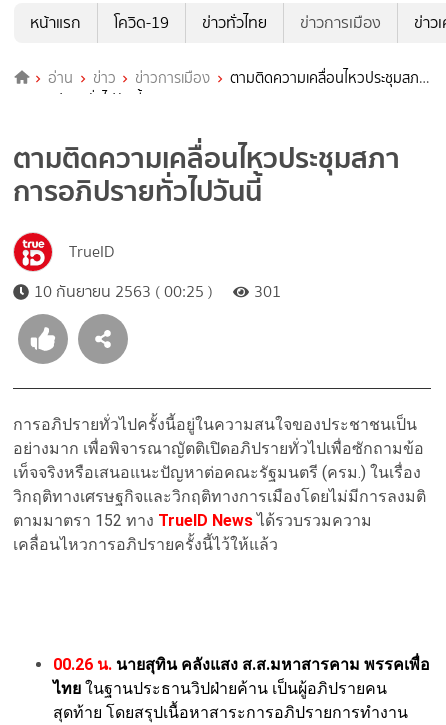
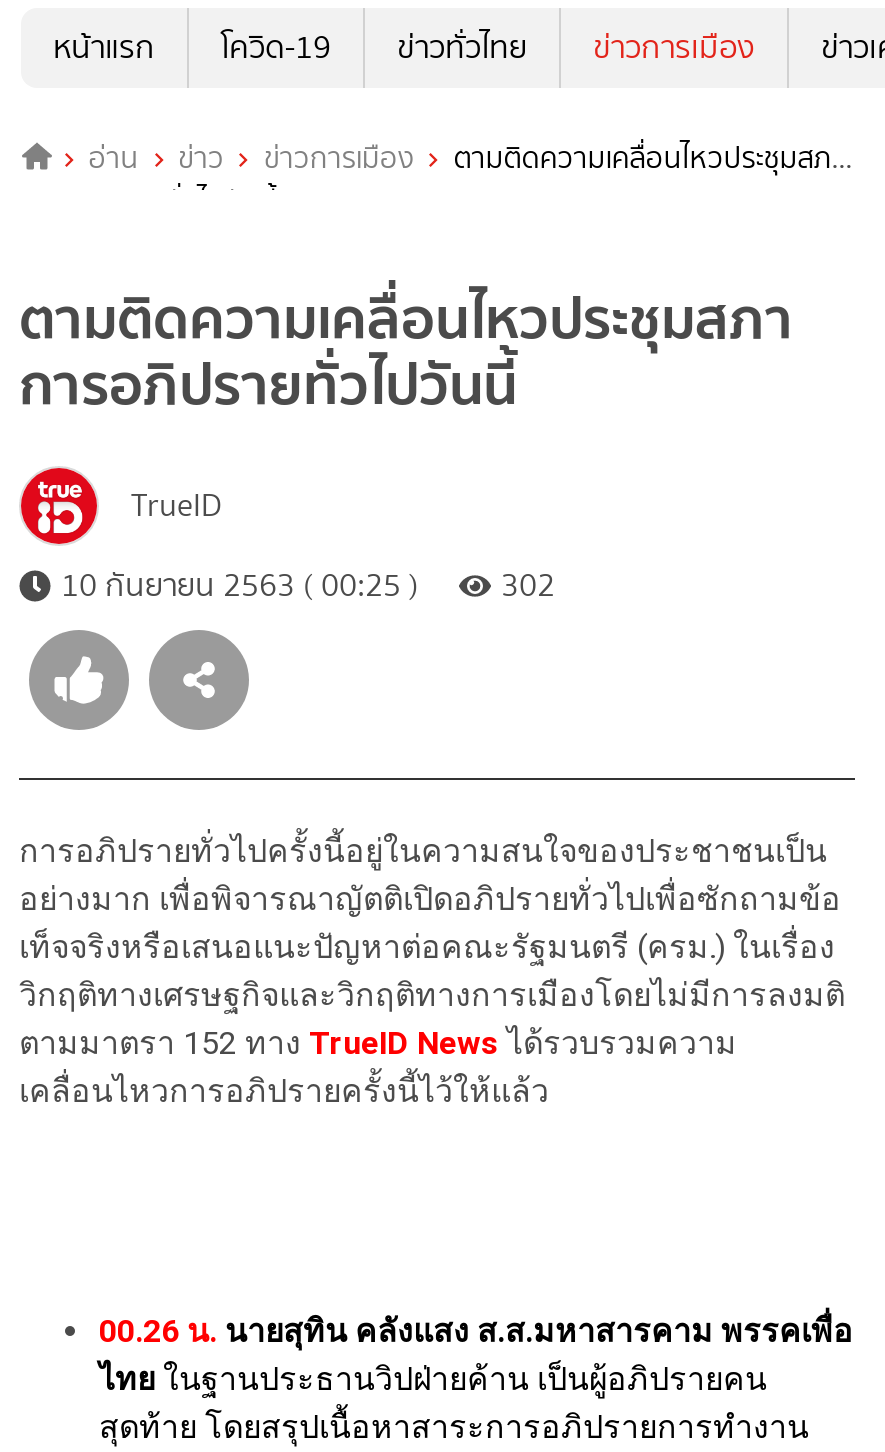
- 10 กันยายน 2563 ( 00:25 ) 301
+ 10 กันยายน 2563 ( 00:25 ) 302
